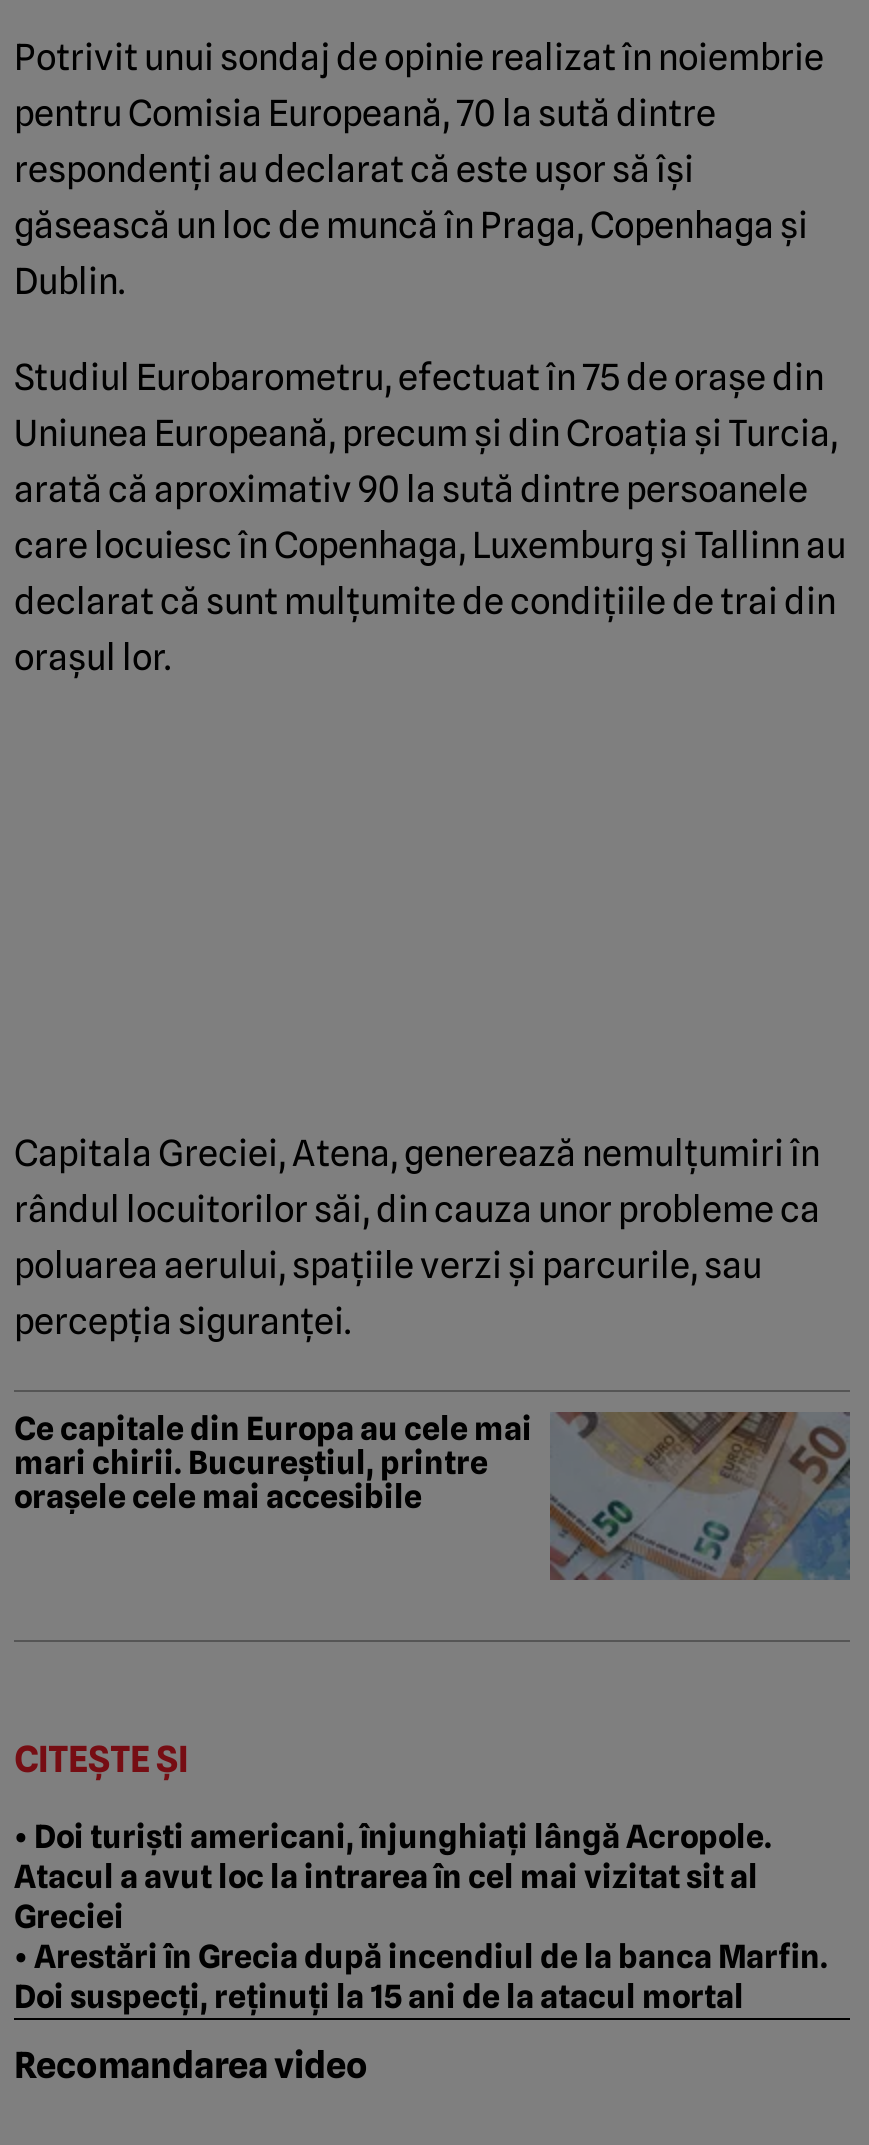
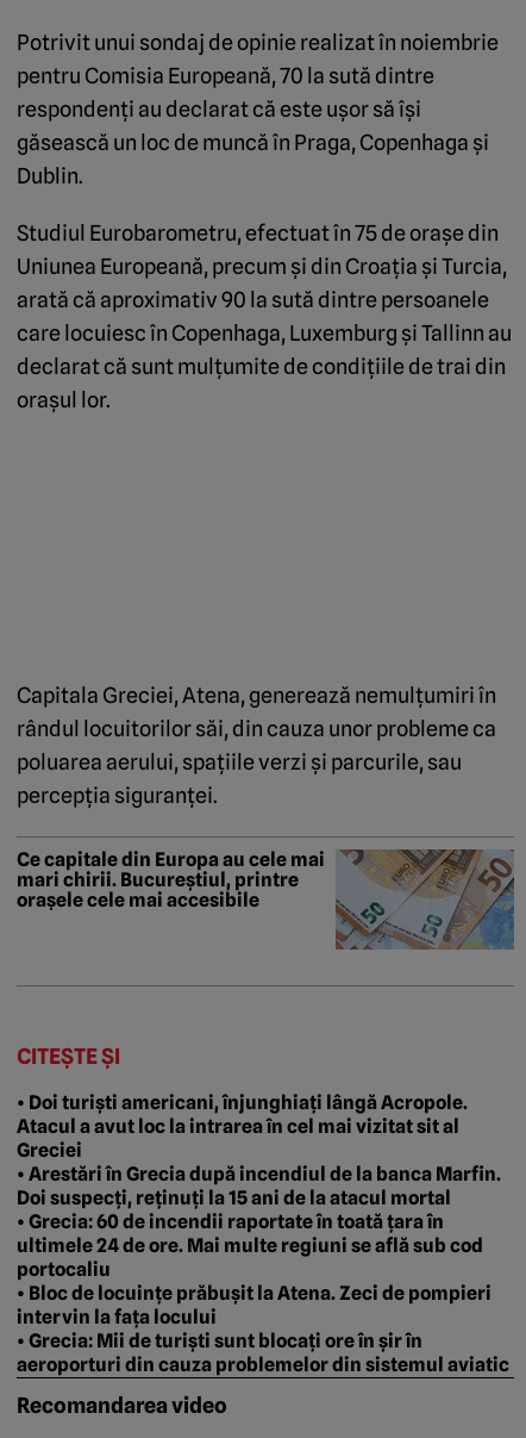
+ • Grecia: 60 de incendii raportate în toată țara în
+ ultimele 24 de ore. Mai multe regiuni se află sub cod
+ portocaliu
+ • Bloc de locuințe prăbușit la Atena. Zeci de pompieri
+ intervin la fața locului
+ • Grecia: Mii de turiști sunt blocați ore în șir în
+ aeroporturi din cauza problemelor din sistemul aviatic
